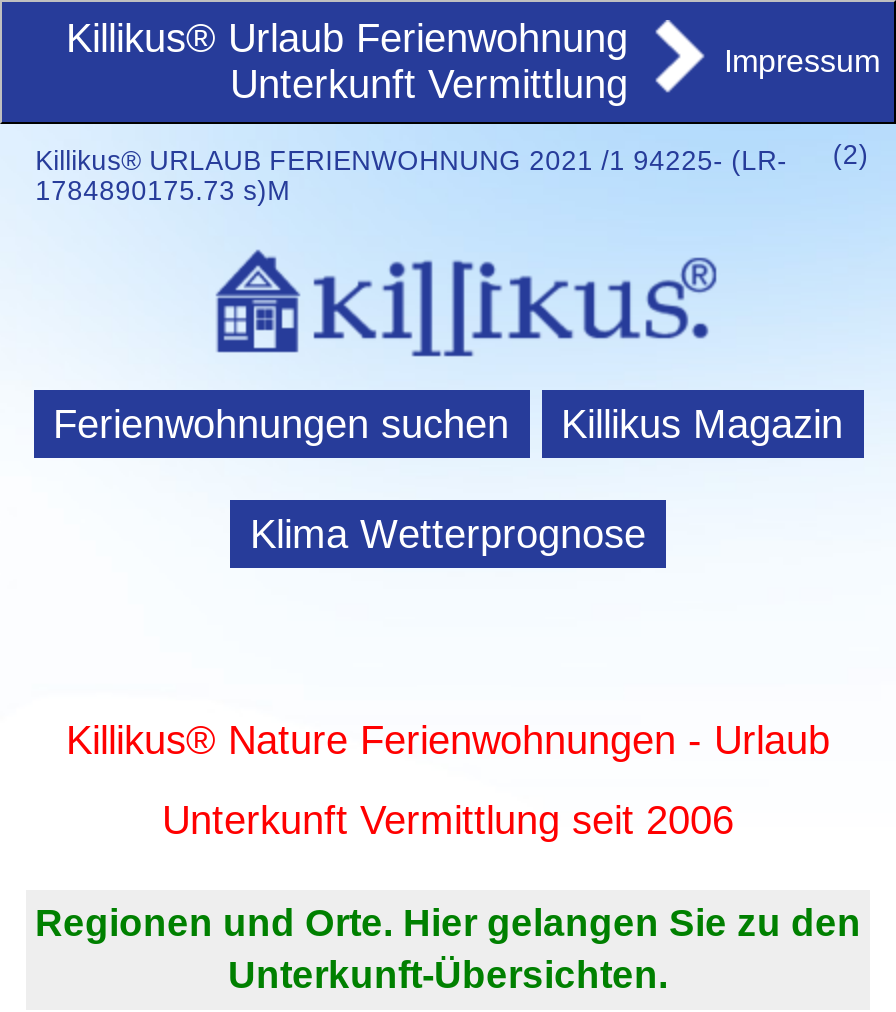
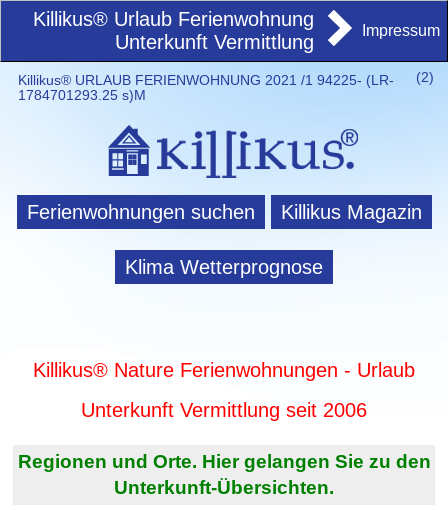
- 1784890175.73 s)M
+ 1784701293.25 s)M
